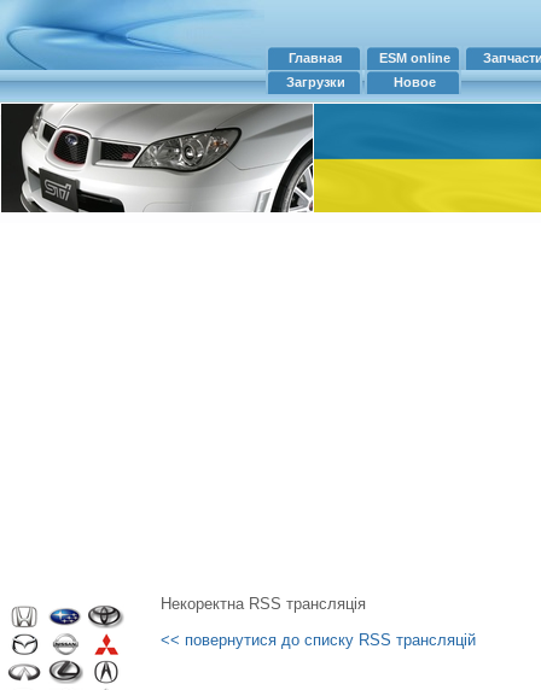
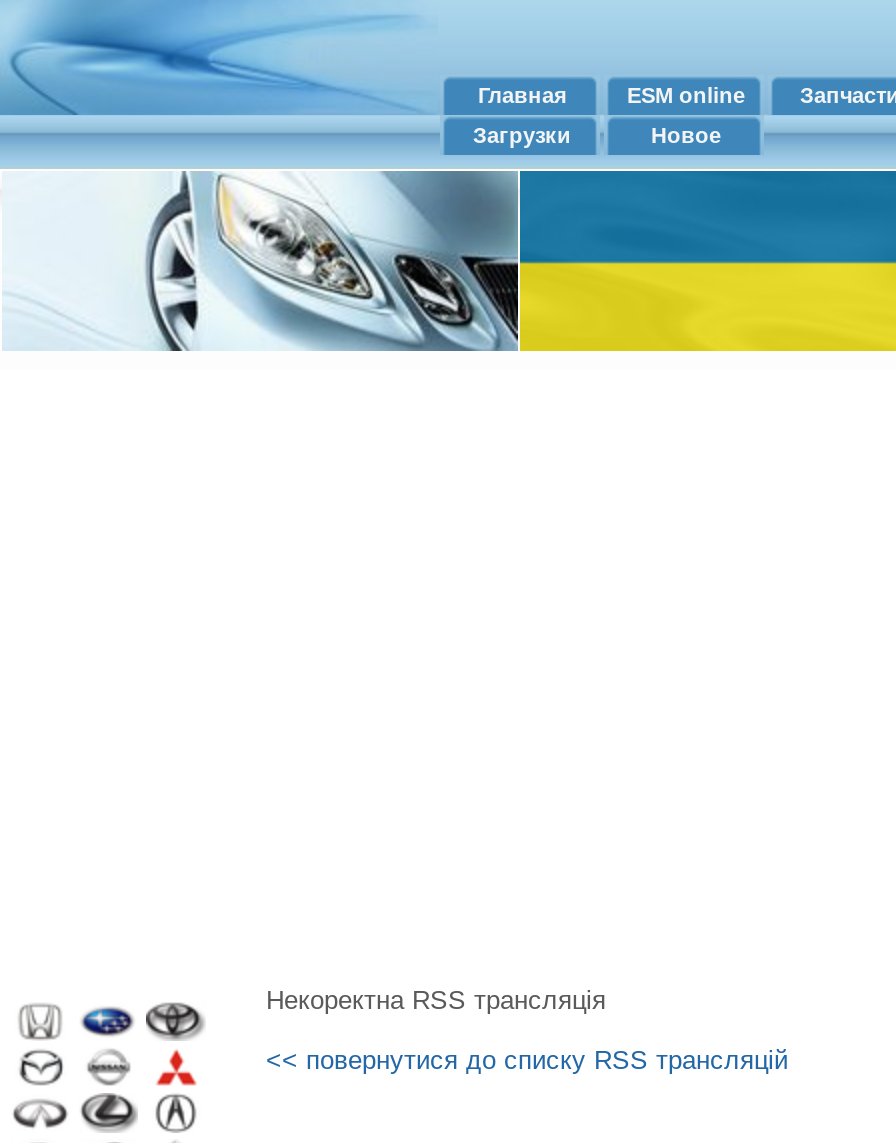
- [image]
+ [image]
